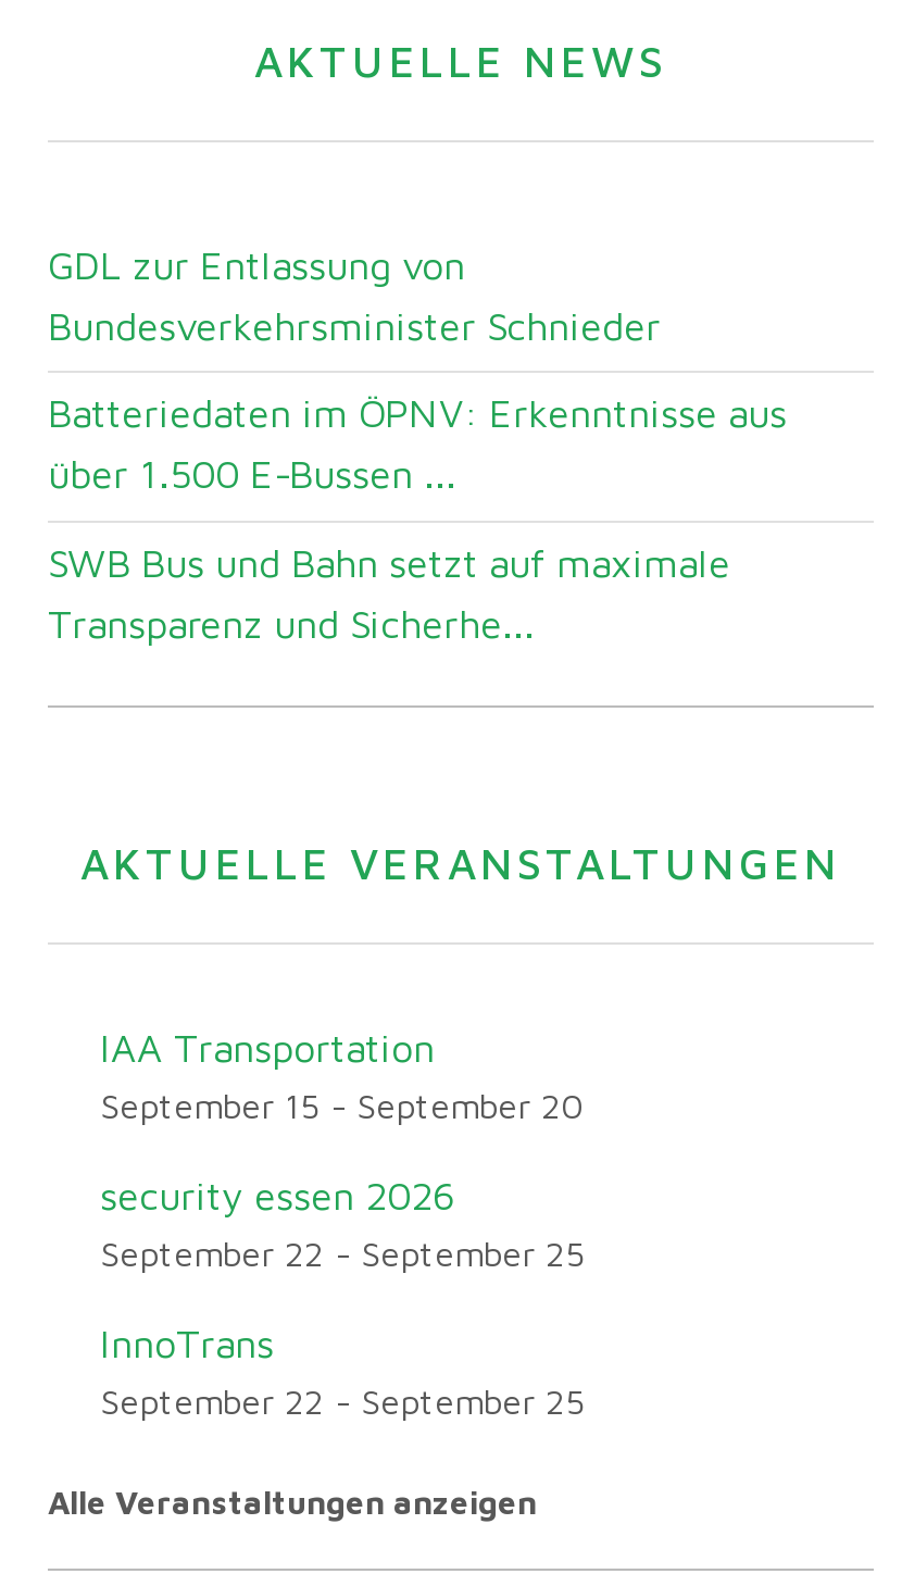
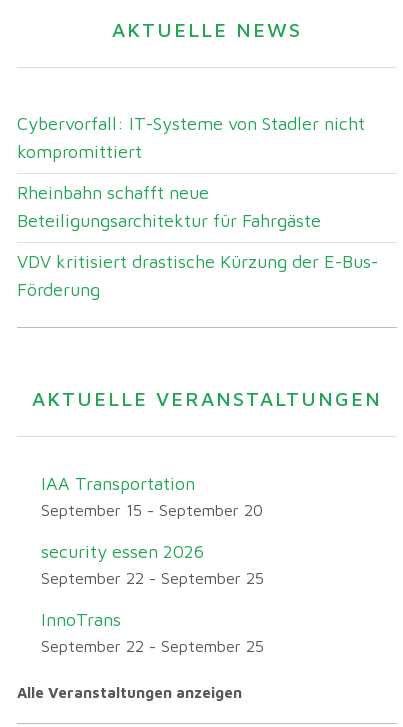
- GDL zur Entlassung von
- Bundesverkehrsminister Schnieder
+ Cybervorfall: IT-Systeme von Stadler nicht
+ kompromittiert

- Batteriedaten im ÖPNV: Erkenntnisse aus
- über 1.500 E-Bussen ...
+ Rheinbahn schafft neue
+ Beteiligungsarchitektur für Fahrgäste

- SWB Bus und Bahn setzt auf maximale
- Transparenz und Sicherhe...
+ VDV kritisiert drastische Kürzung der E-Bus-
+ Förderung
